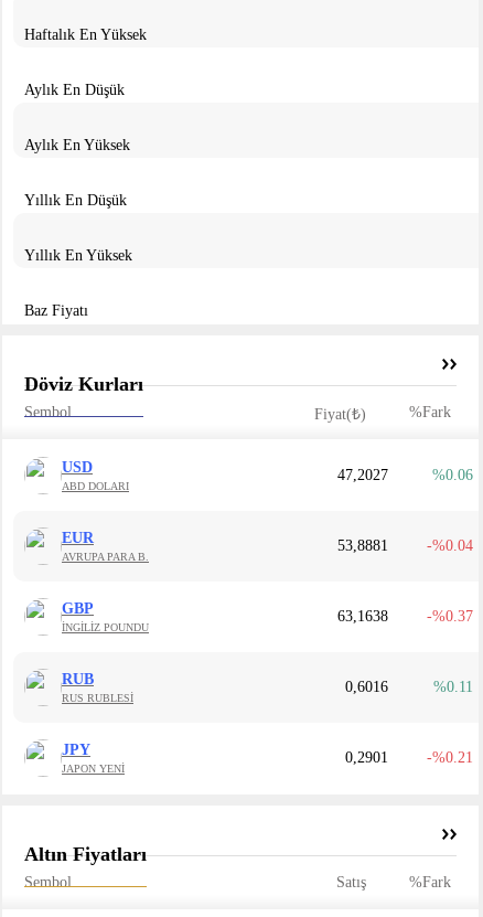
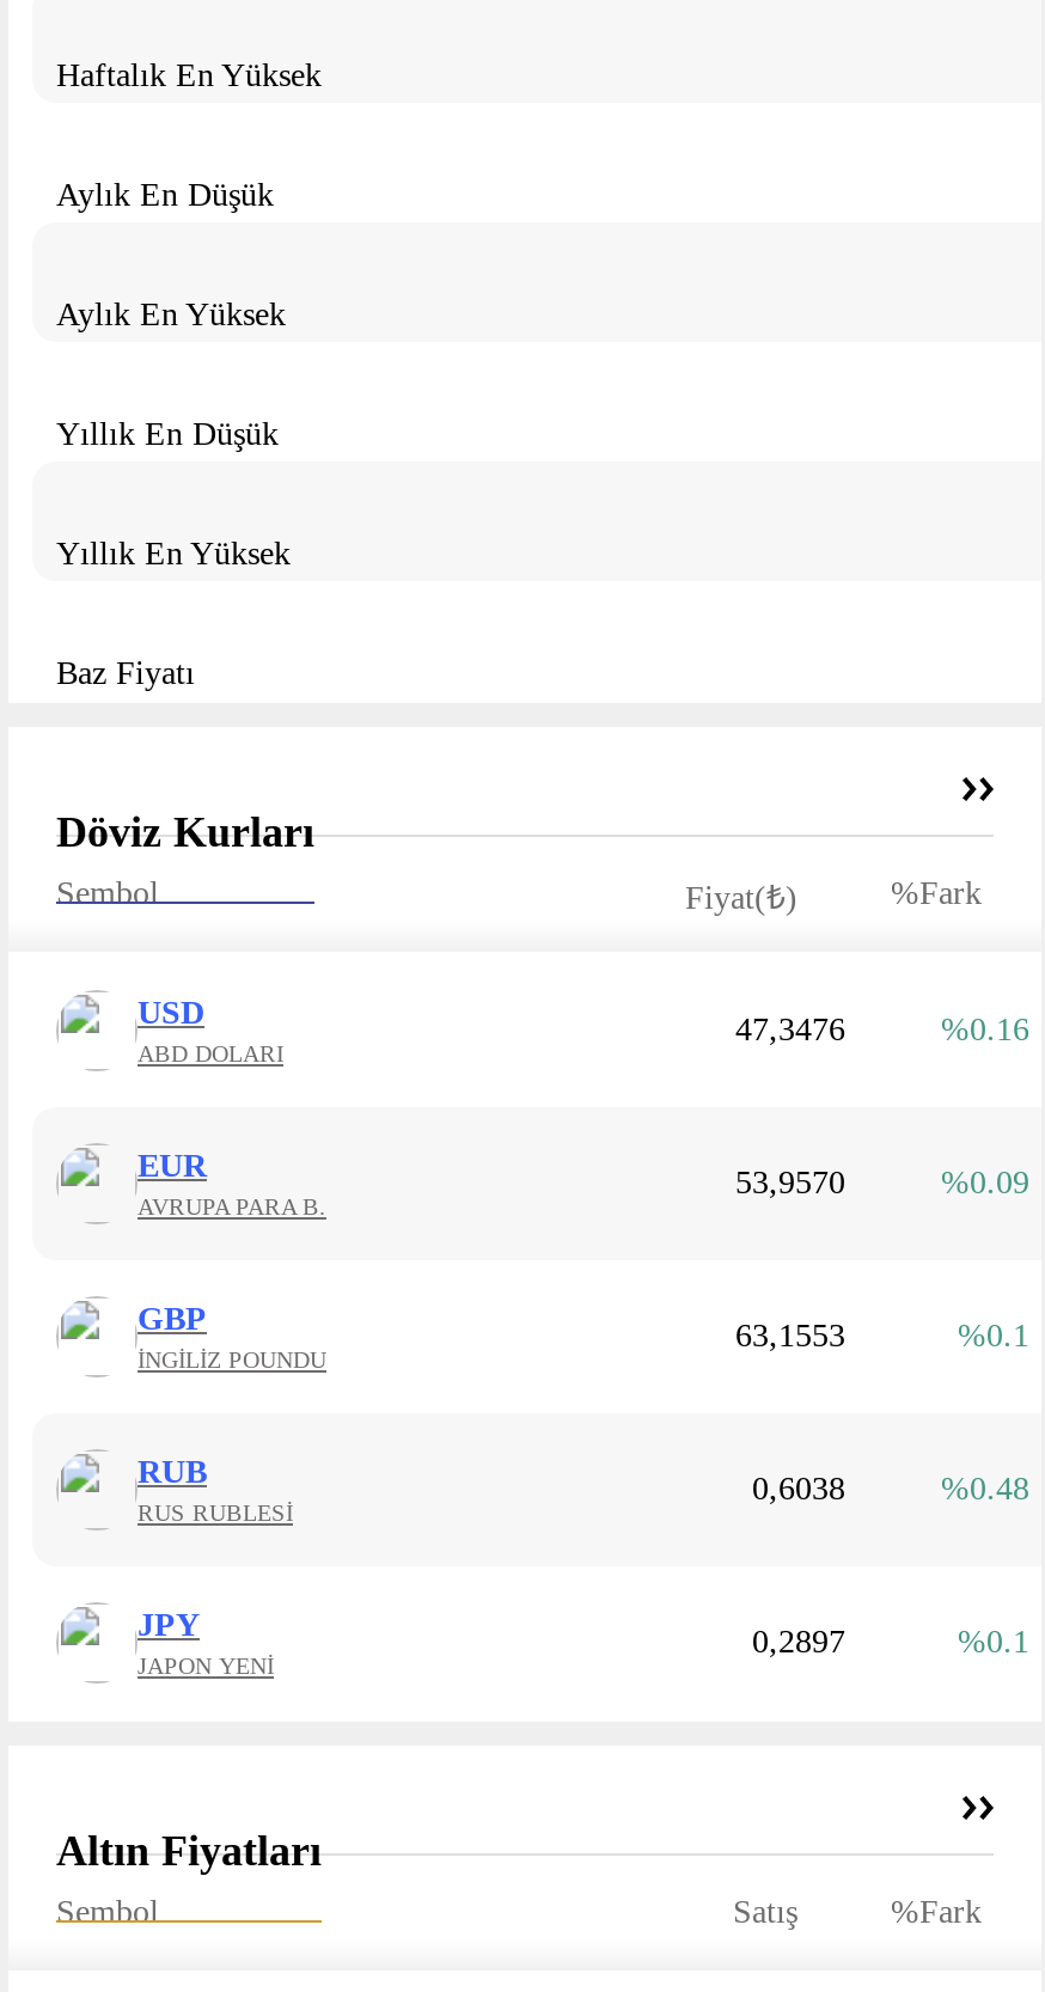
- 47,2027
+ 47,3476

- 0.06
+ 0.16

- 53,8881
+ 53,9570

- 0.04
+ 0.09

- 63,1638
+ 63,1553

- 0.37
+ 0.1

- 0,6016
+ 0,6038

- 0.11
+ 0.48

- 0,2901
+ 0,2897

- 0.21
+ 0.1
